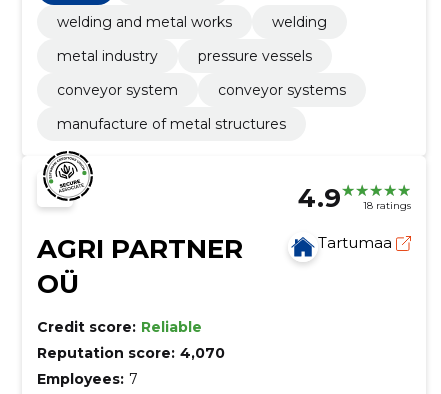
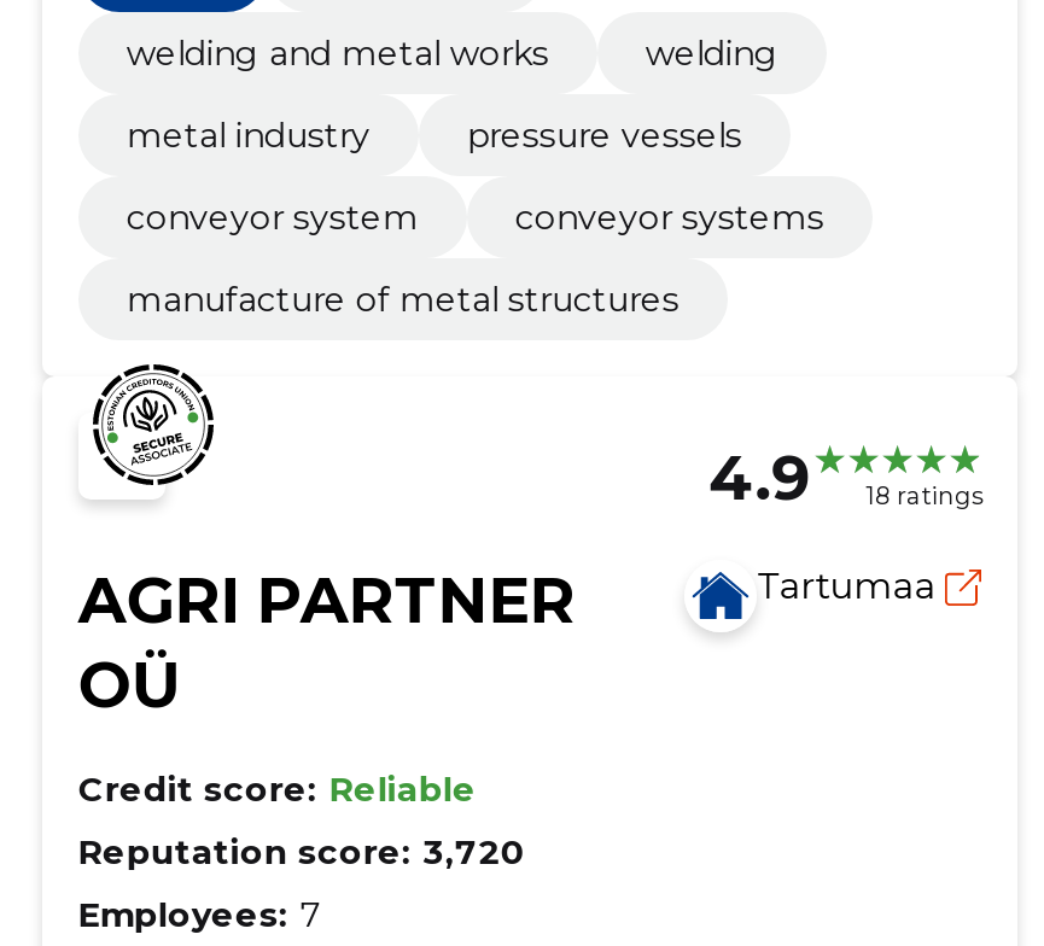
- Reputation score: 4,070
+ Reputation score: 3,720
